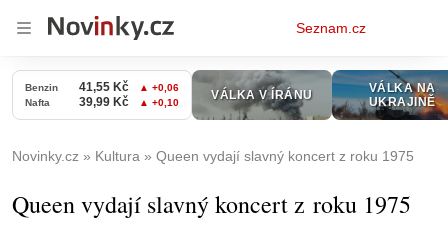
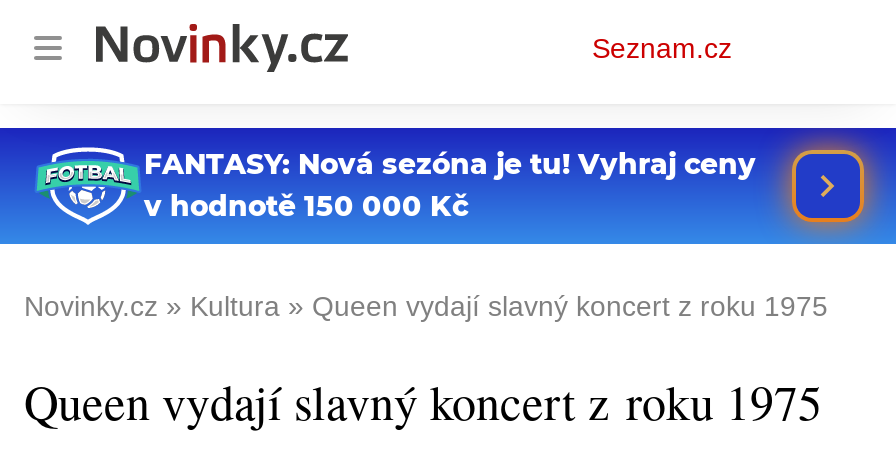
- [image]
+ [image]
